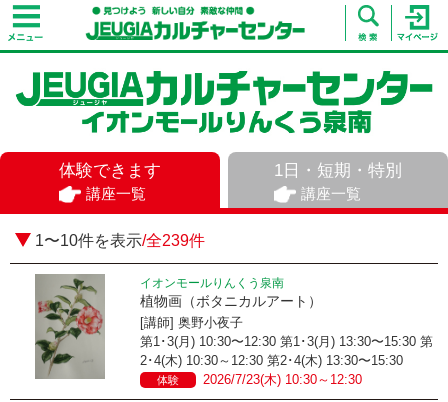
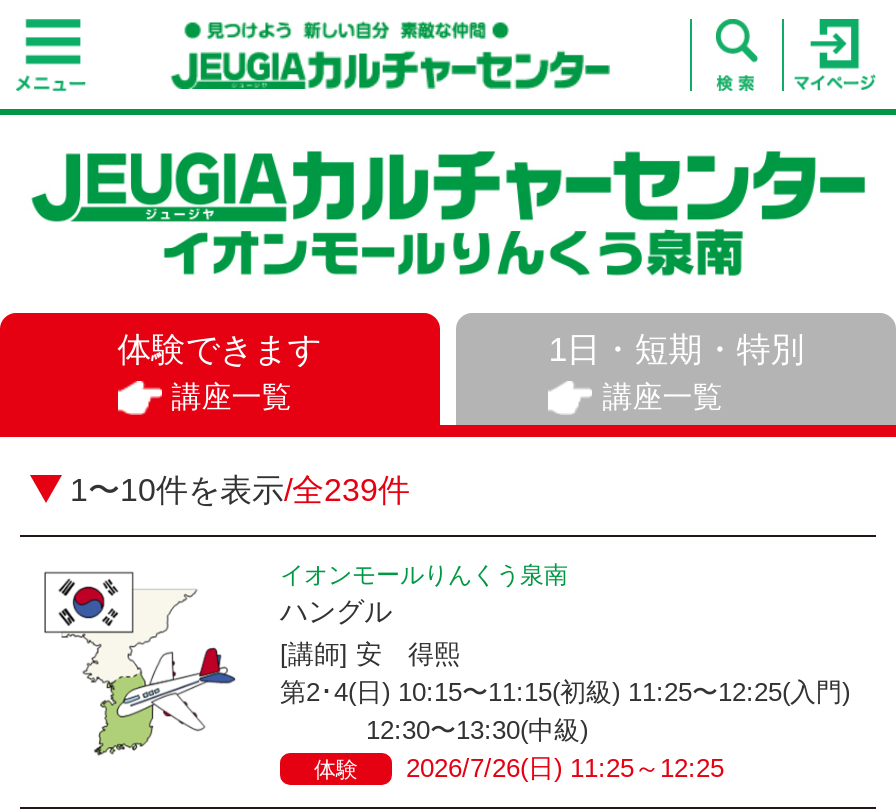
- [image]
- 植物画（ボタニカルアート）
- [講師] 奥野小夜子
- 第1･3(月) 10:30〜12:30 第1･3(月) 13:30〜15:30 第
- 2･4(木) 10:30～12:30 第2･4(木) 13:30〜15:30
+ [image]
+ ハングル
+ [講師] 安 得熙
+ 第2･4(日) 10:15〜11:15(初級) 11:25〜12:25(入門)
+ 12:30〜13:30(中級)

- 体験 2026/7/23(木) 10:30～12:30
+ 体験 2026/7/26(日) 11:25～12:25
